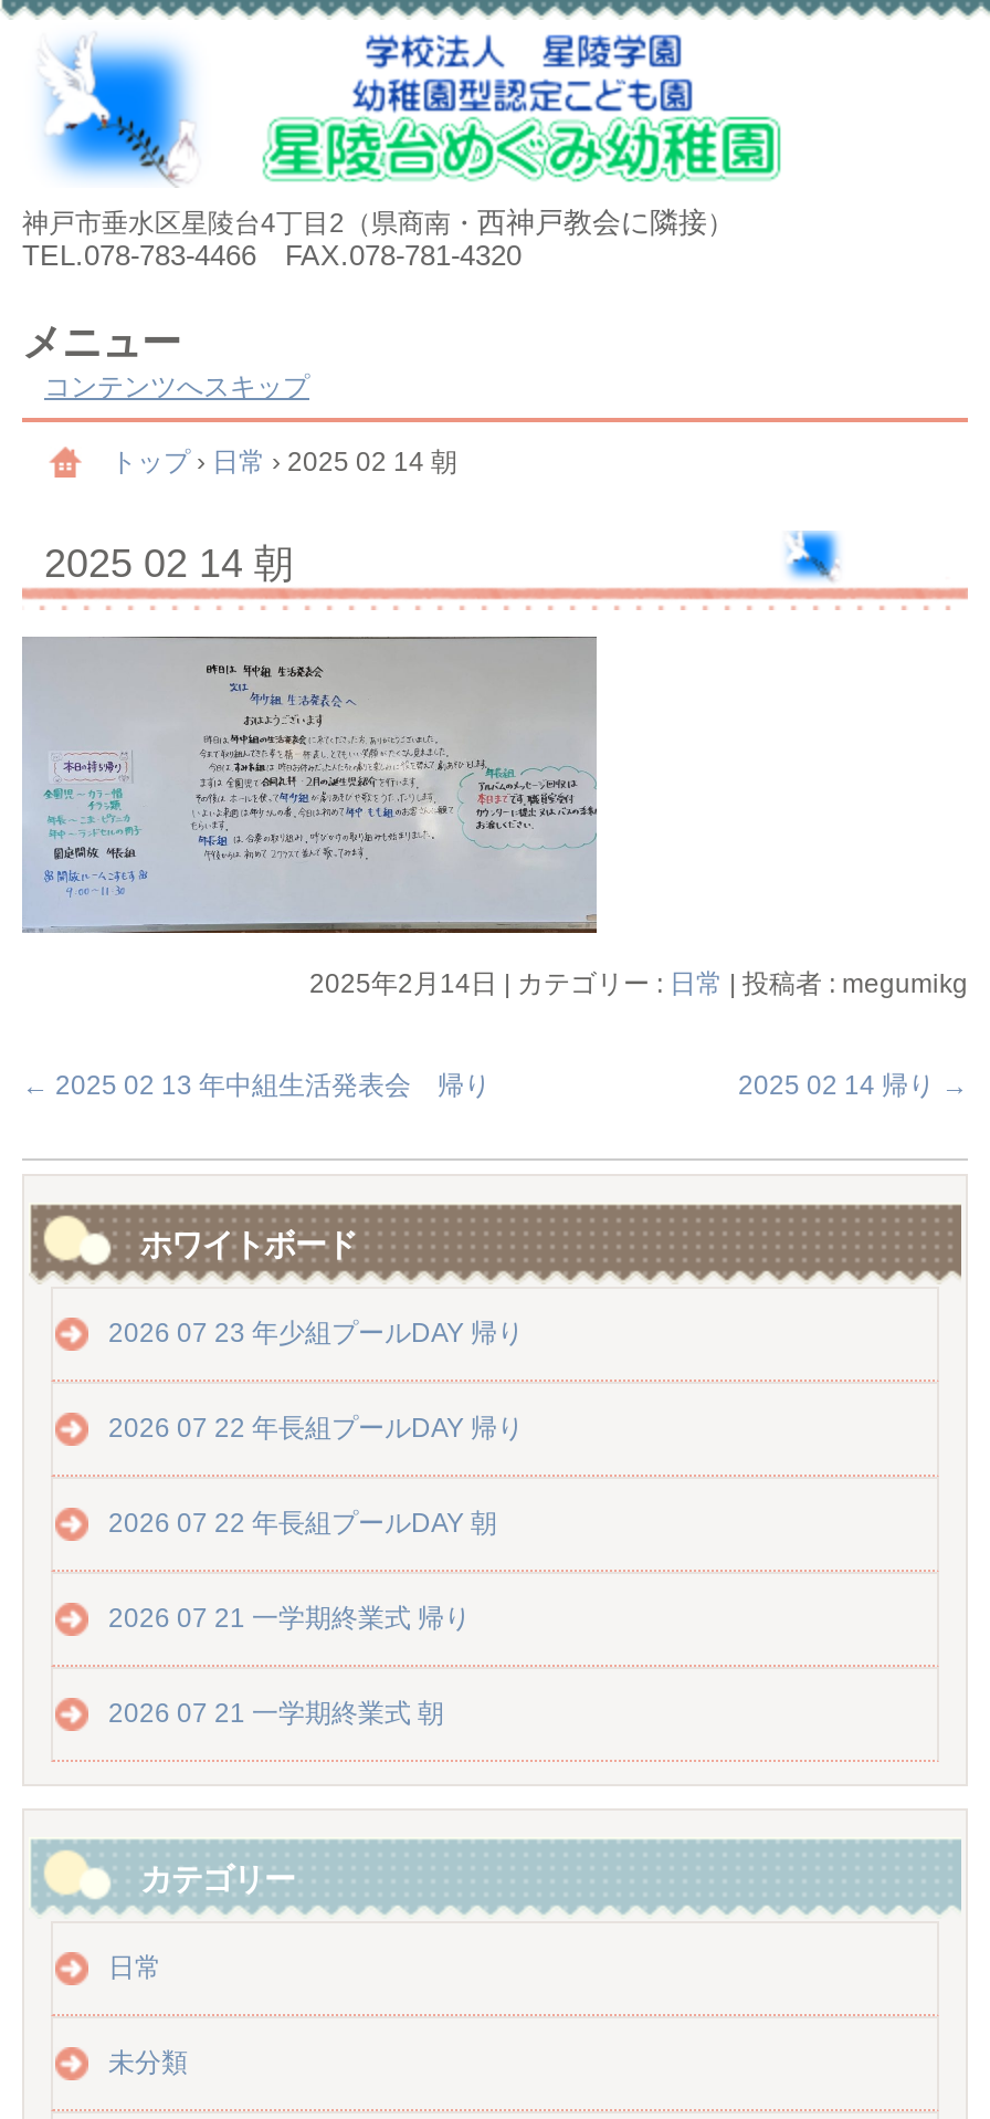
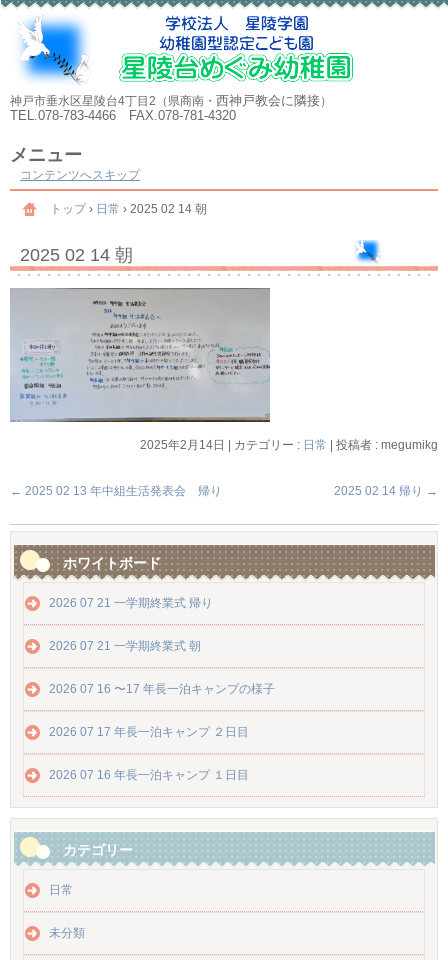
- 2026 07 23 年少組プールDAY 帰り
- 2026 07 22 年長組プールDAY 帰り
- 2026 07 22 年長組プールDAY 朝

moved up: 2026 07 21 一学期終業式 帰り | 2026 07 21 一学期終業式 朝

+ 2026 07 16 〜17 年長一泊キャンプの様子
+ 2026 07 17 年長一泊キャンプ ２日目
+ 2026 07 16 年長一泊キャンプ １日目
